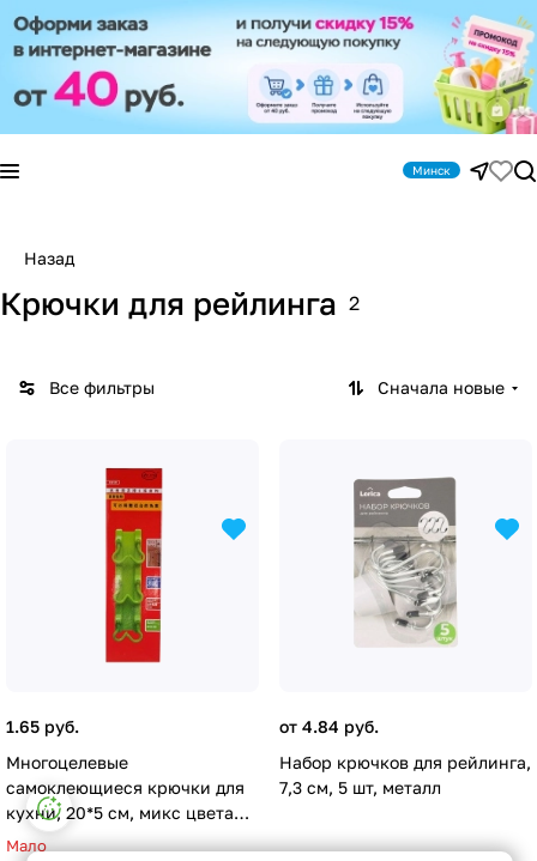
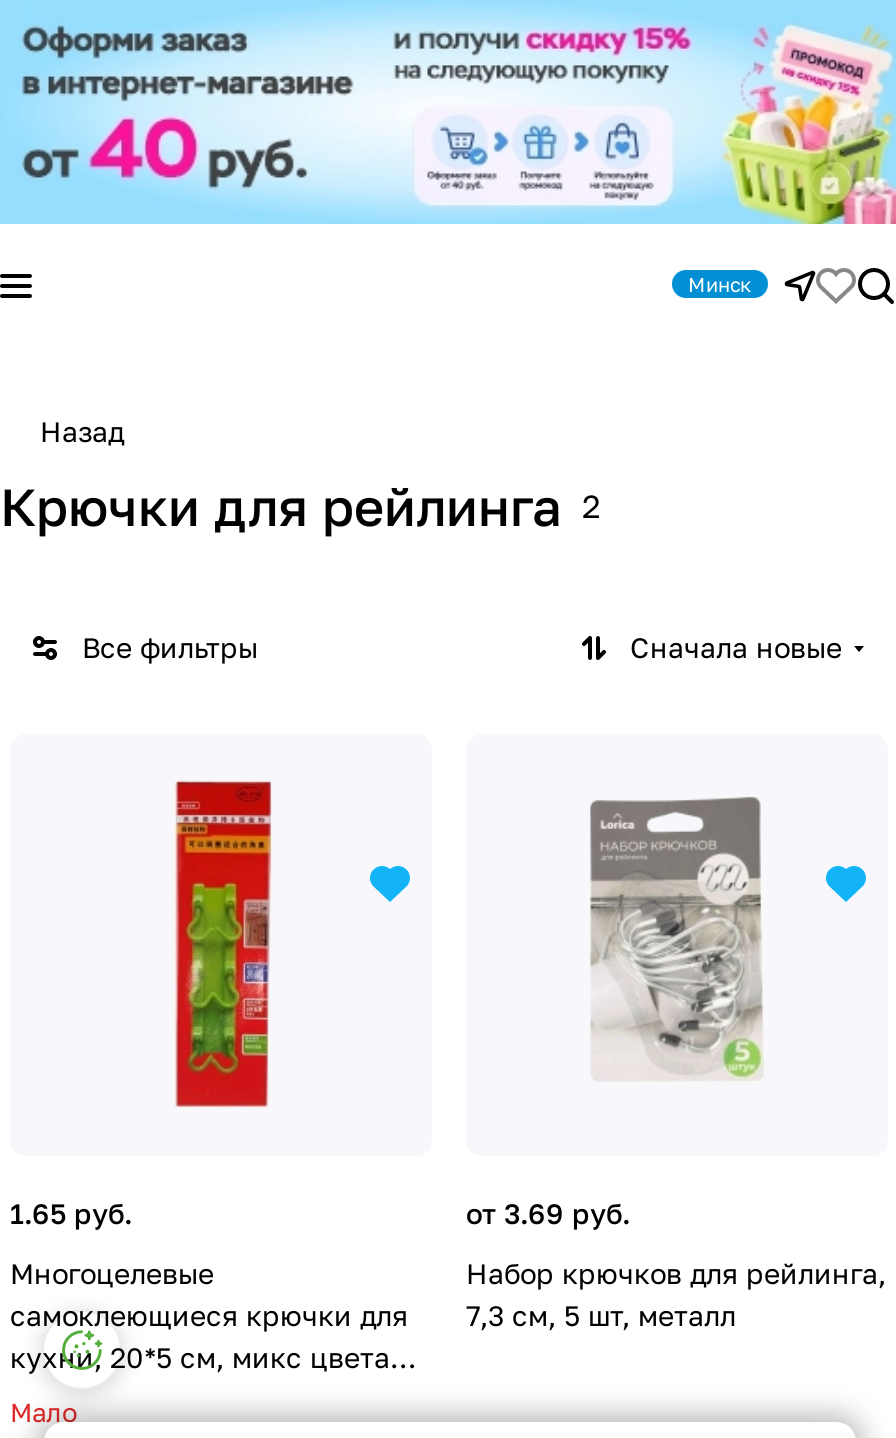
- от 4.84 руб.
+ от 3.69 руб.
